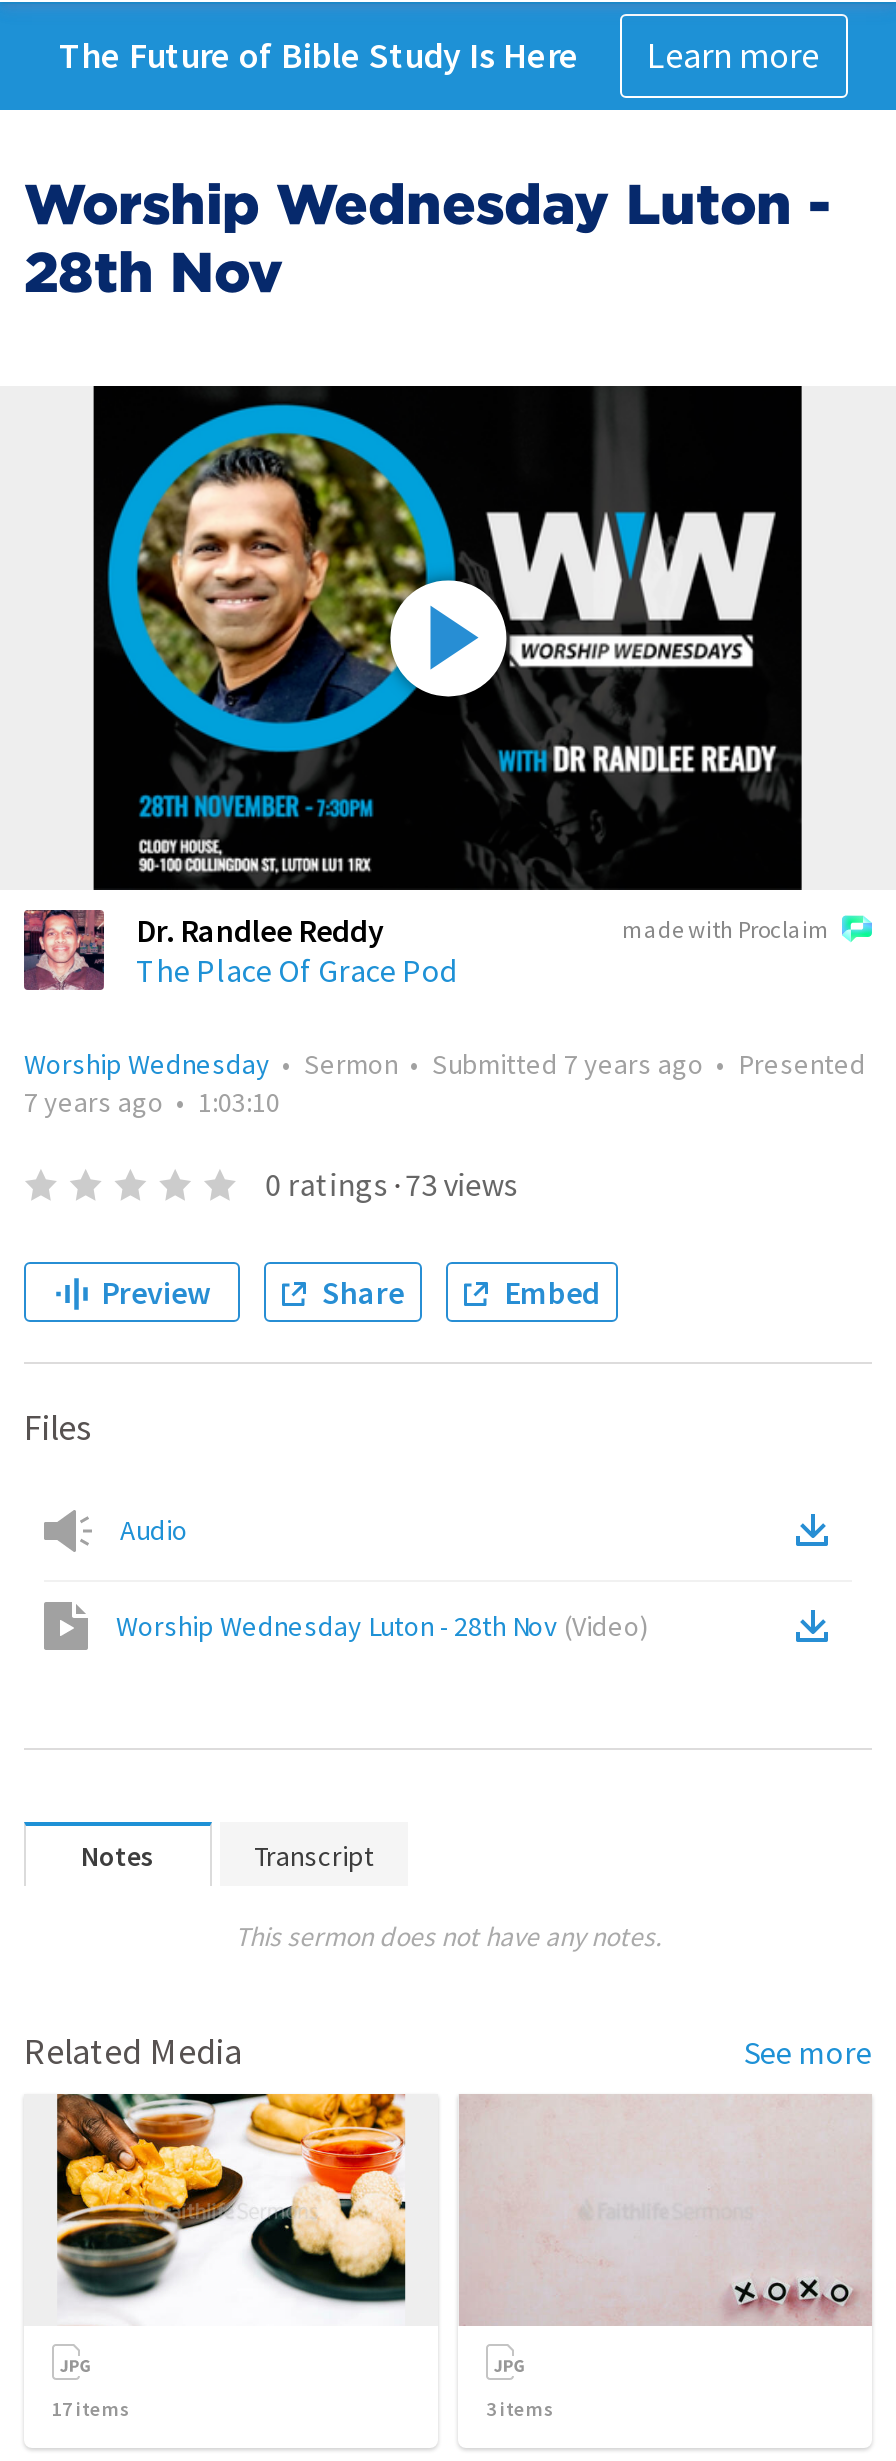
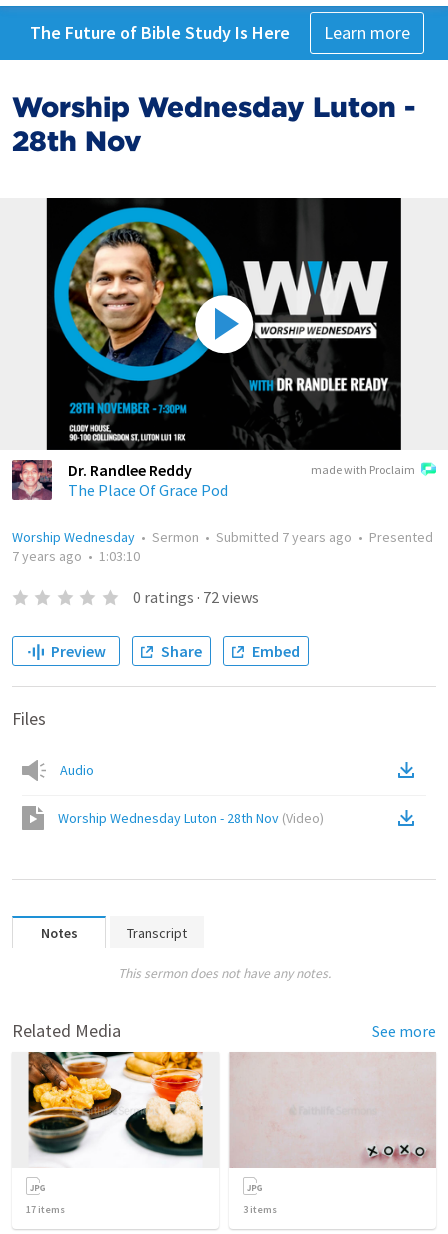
- 0 ratings · 73 views
+ 0 ratings · 72 views
